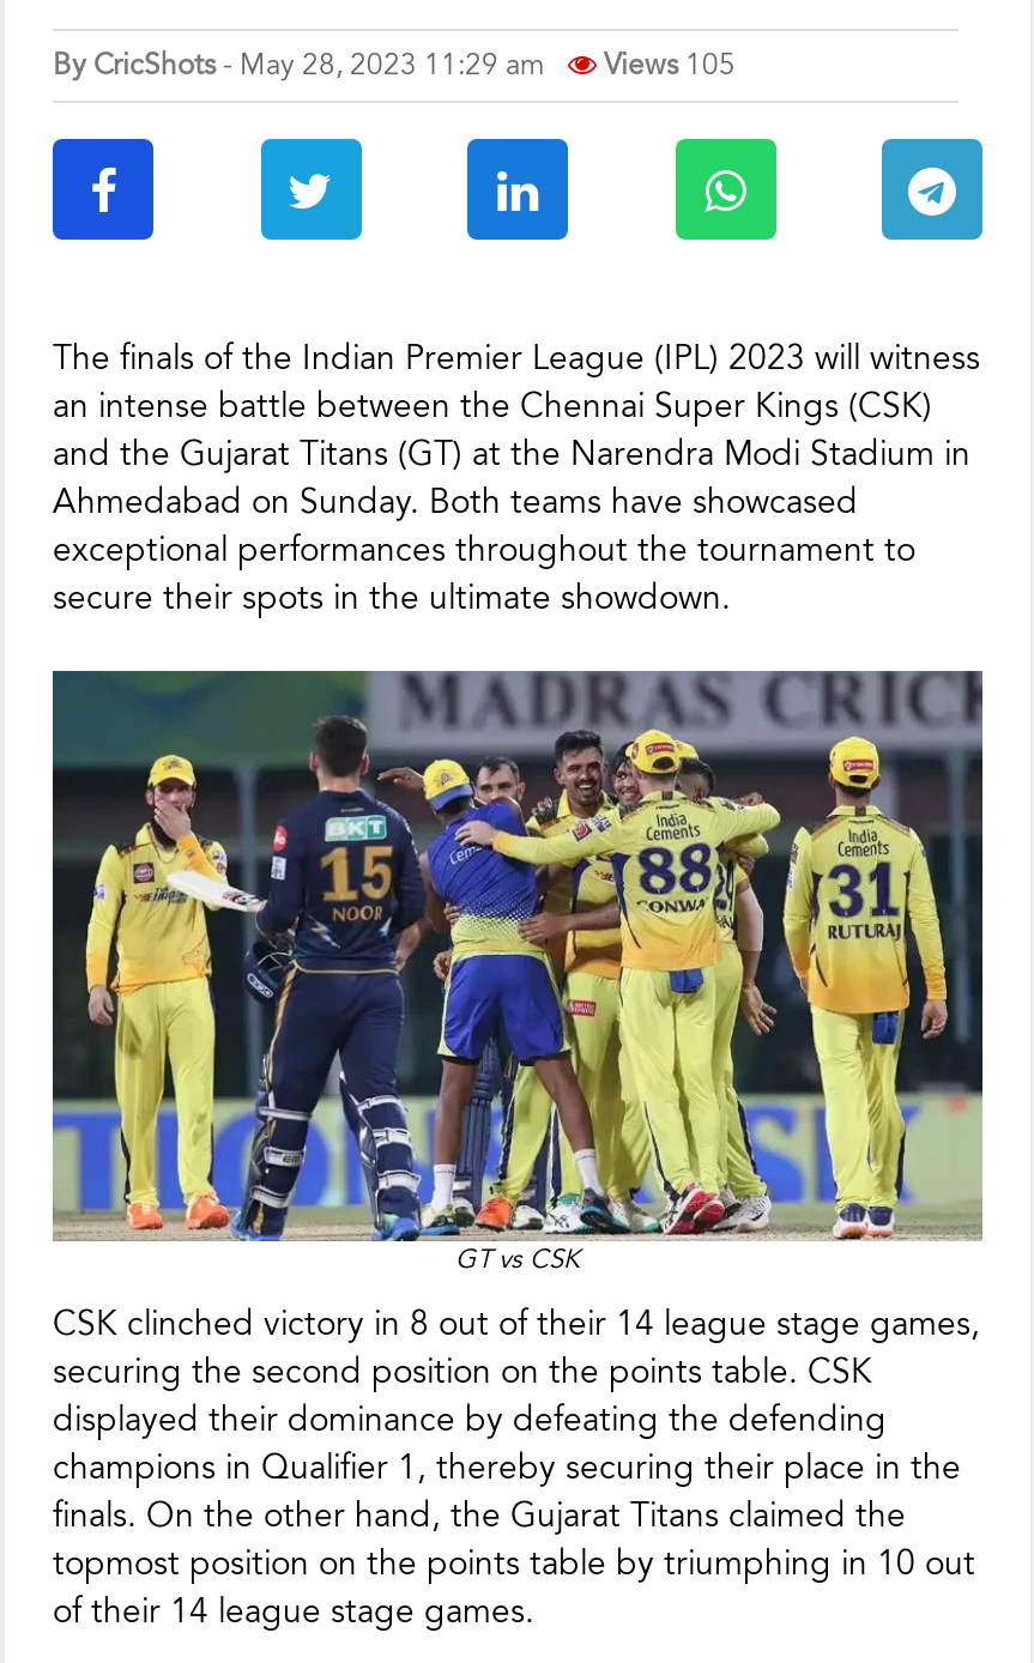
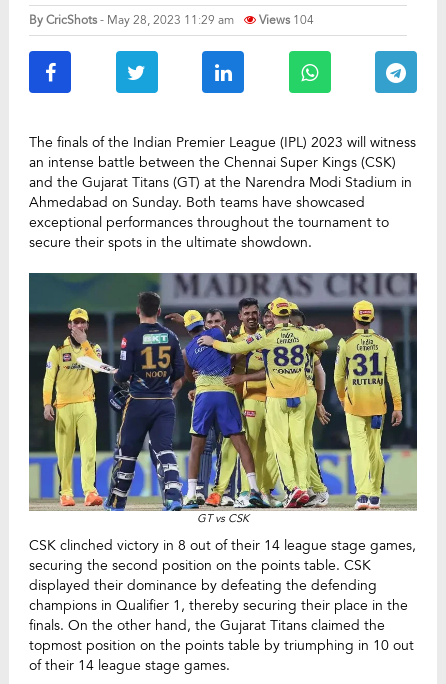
- By CricShots - May 28, 2023 11:29 am Views 105
+ By CricShots - May 28, 2023 11:29 am Views 104
